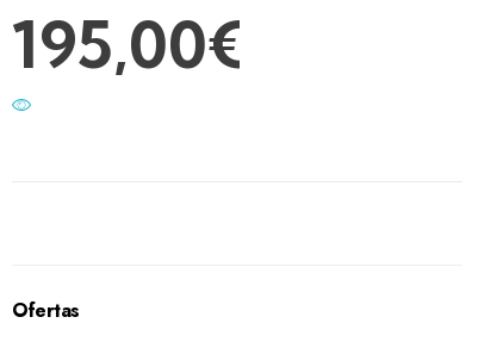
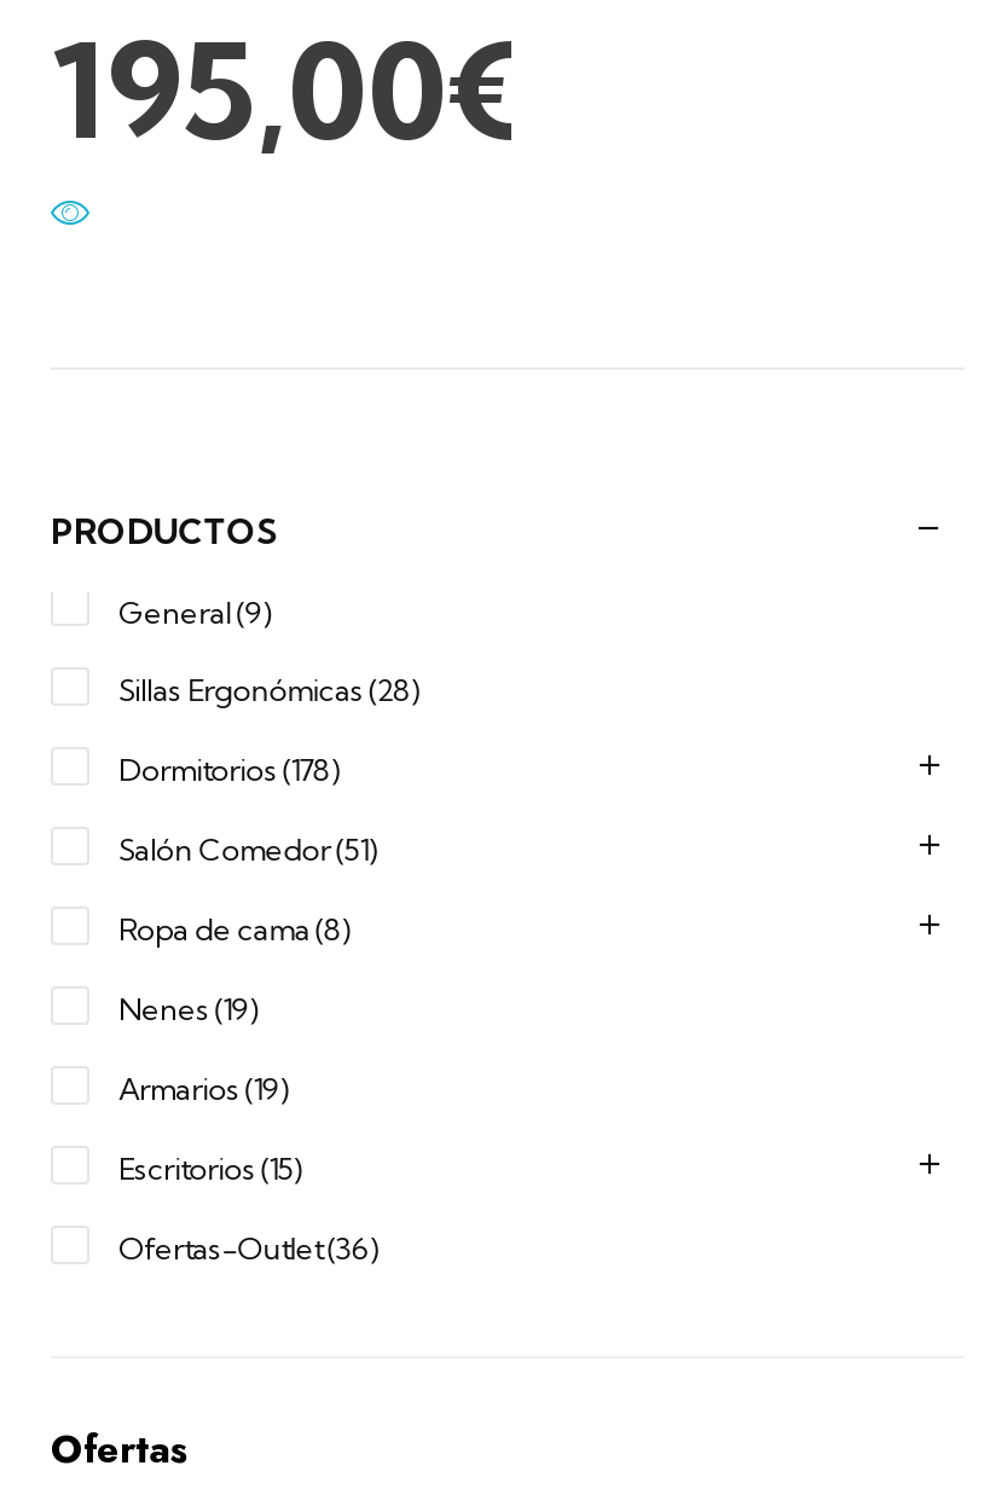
+ PRODUCTOS
+ General (9)
+ Sillas Ergonómicas (28)
+ Dormitorios (178)
+ Salón Comedor (51)
+ Ropa de cama (8)
+ Nenes (19)
+ Armarios (19)
+ Escritorios (15)
+ Ofertas-Outlet (36)
